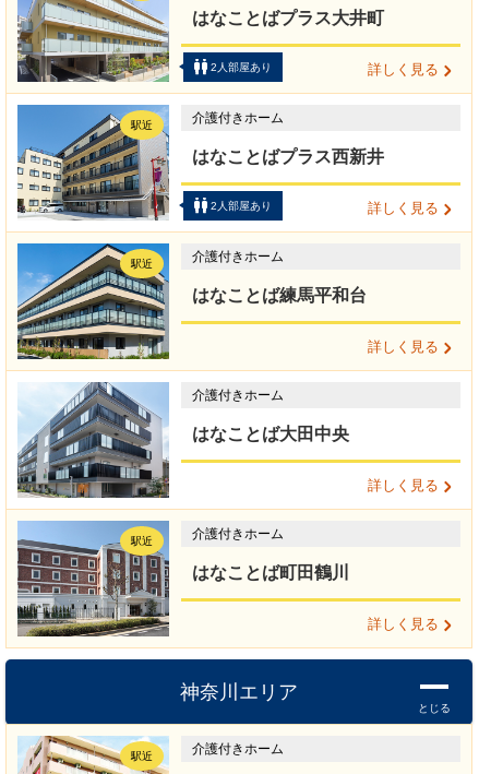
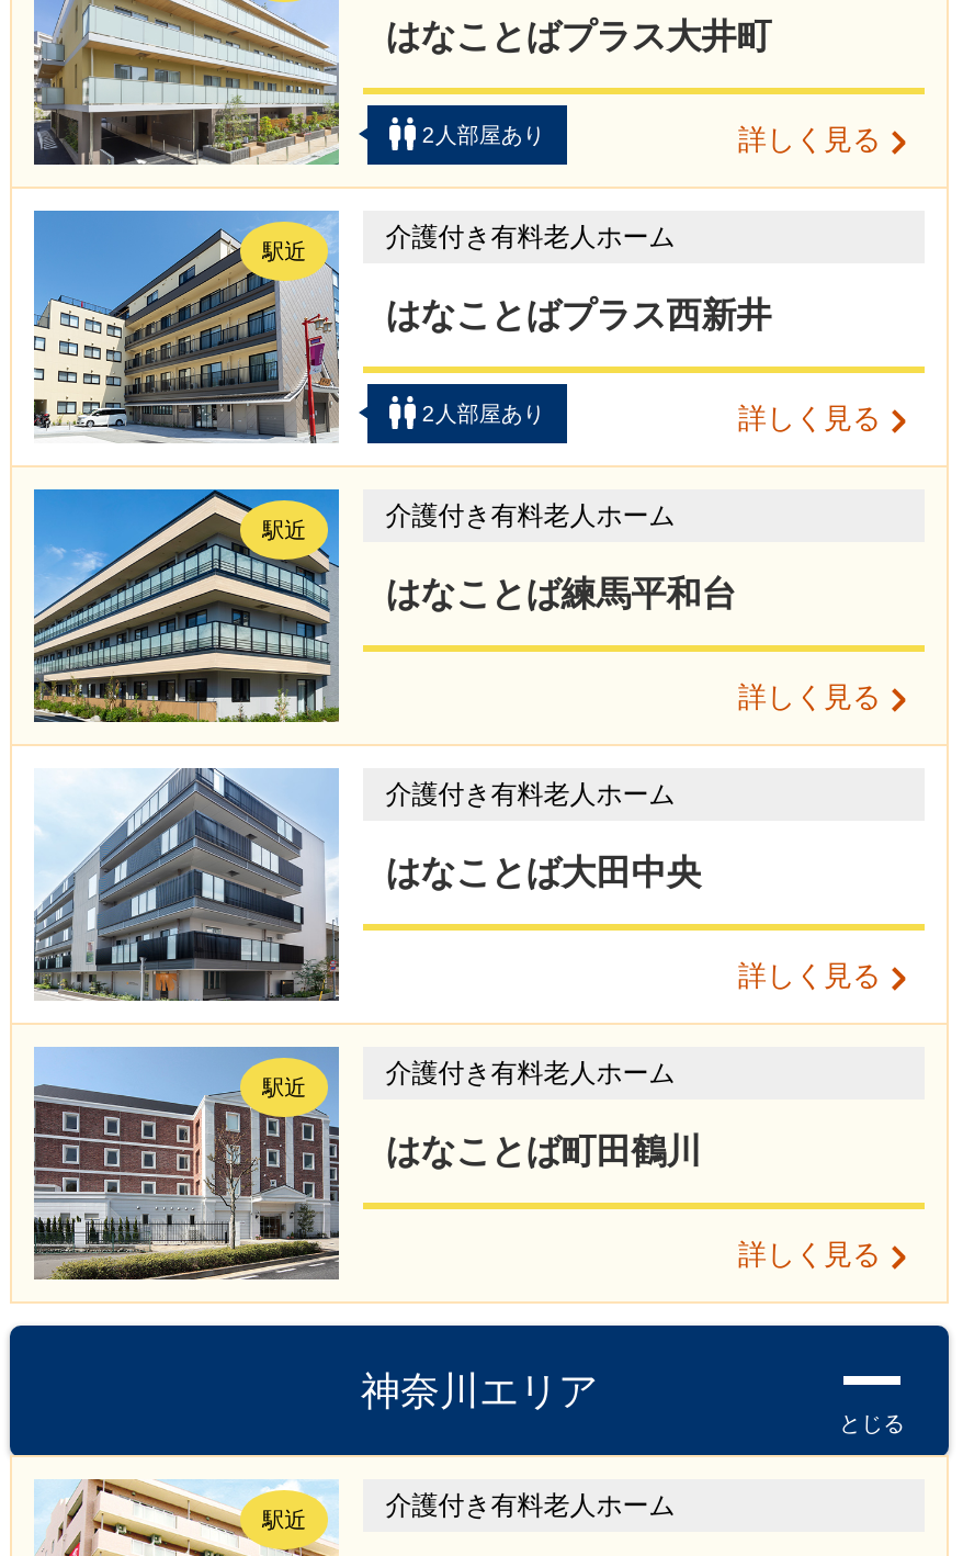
- 介護付きホーム
+ 介護付き有料老人ホーム

- 介護付きホーム
+ 介護付き有料老人ホーム

- 介護付きホーム
+ 介護付き有料老人ホーム

- 介護付きホーム
+ 介護付き有料老人ホーム

- 介護付きホーム
+ 介護付き有料老人ホーム
